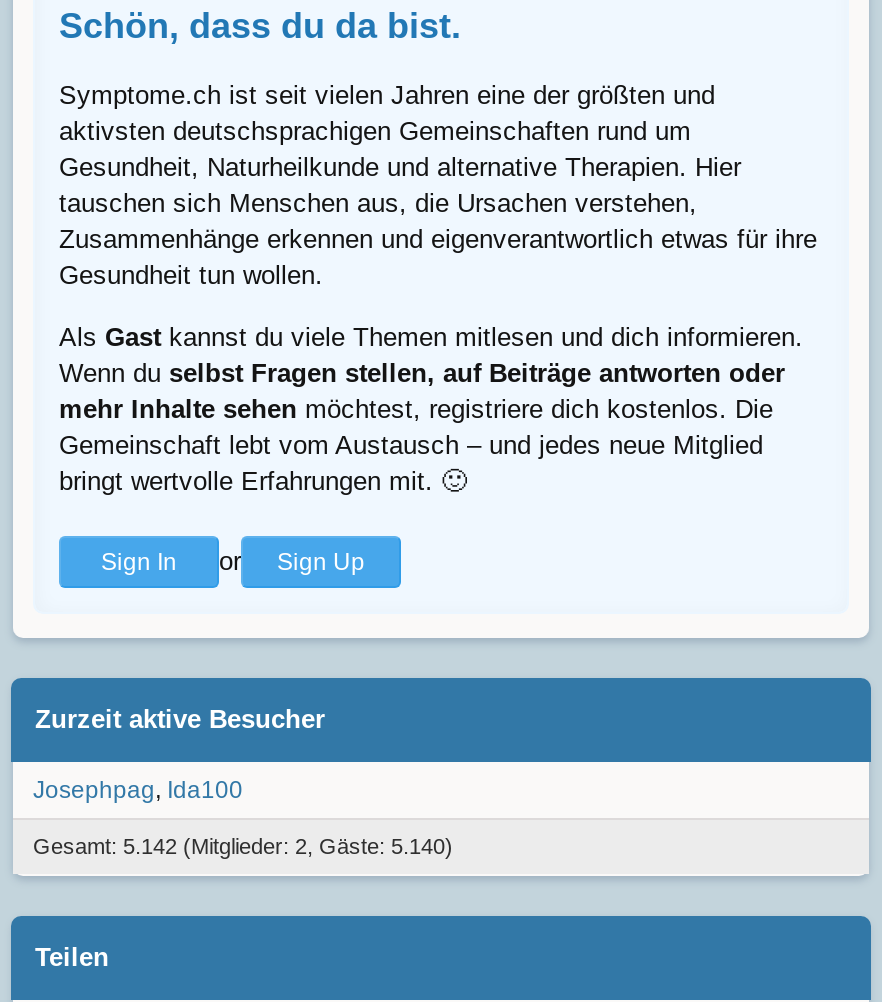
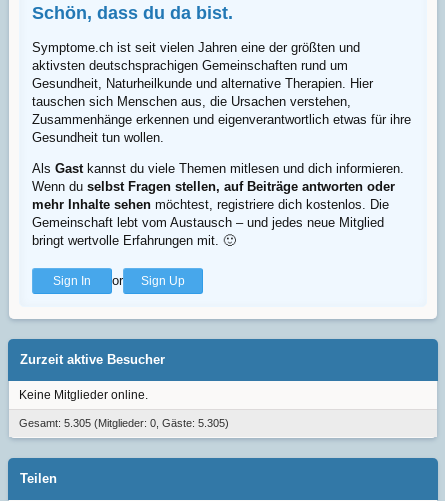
- Josephpag Ida100
+ Keine Mitglieder online.

- Gesamt: 5.142 (Mitglieder: 2, Gäste: 5.140)
+ Gesamt: 5.305 (Mitglieder: 0, Gäste: 5.305)
